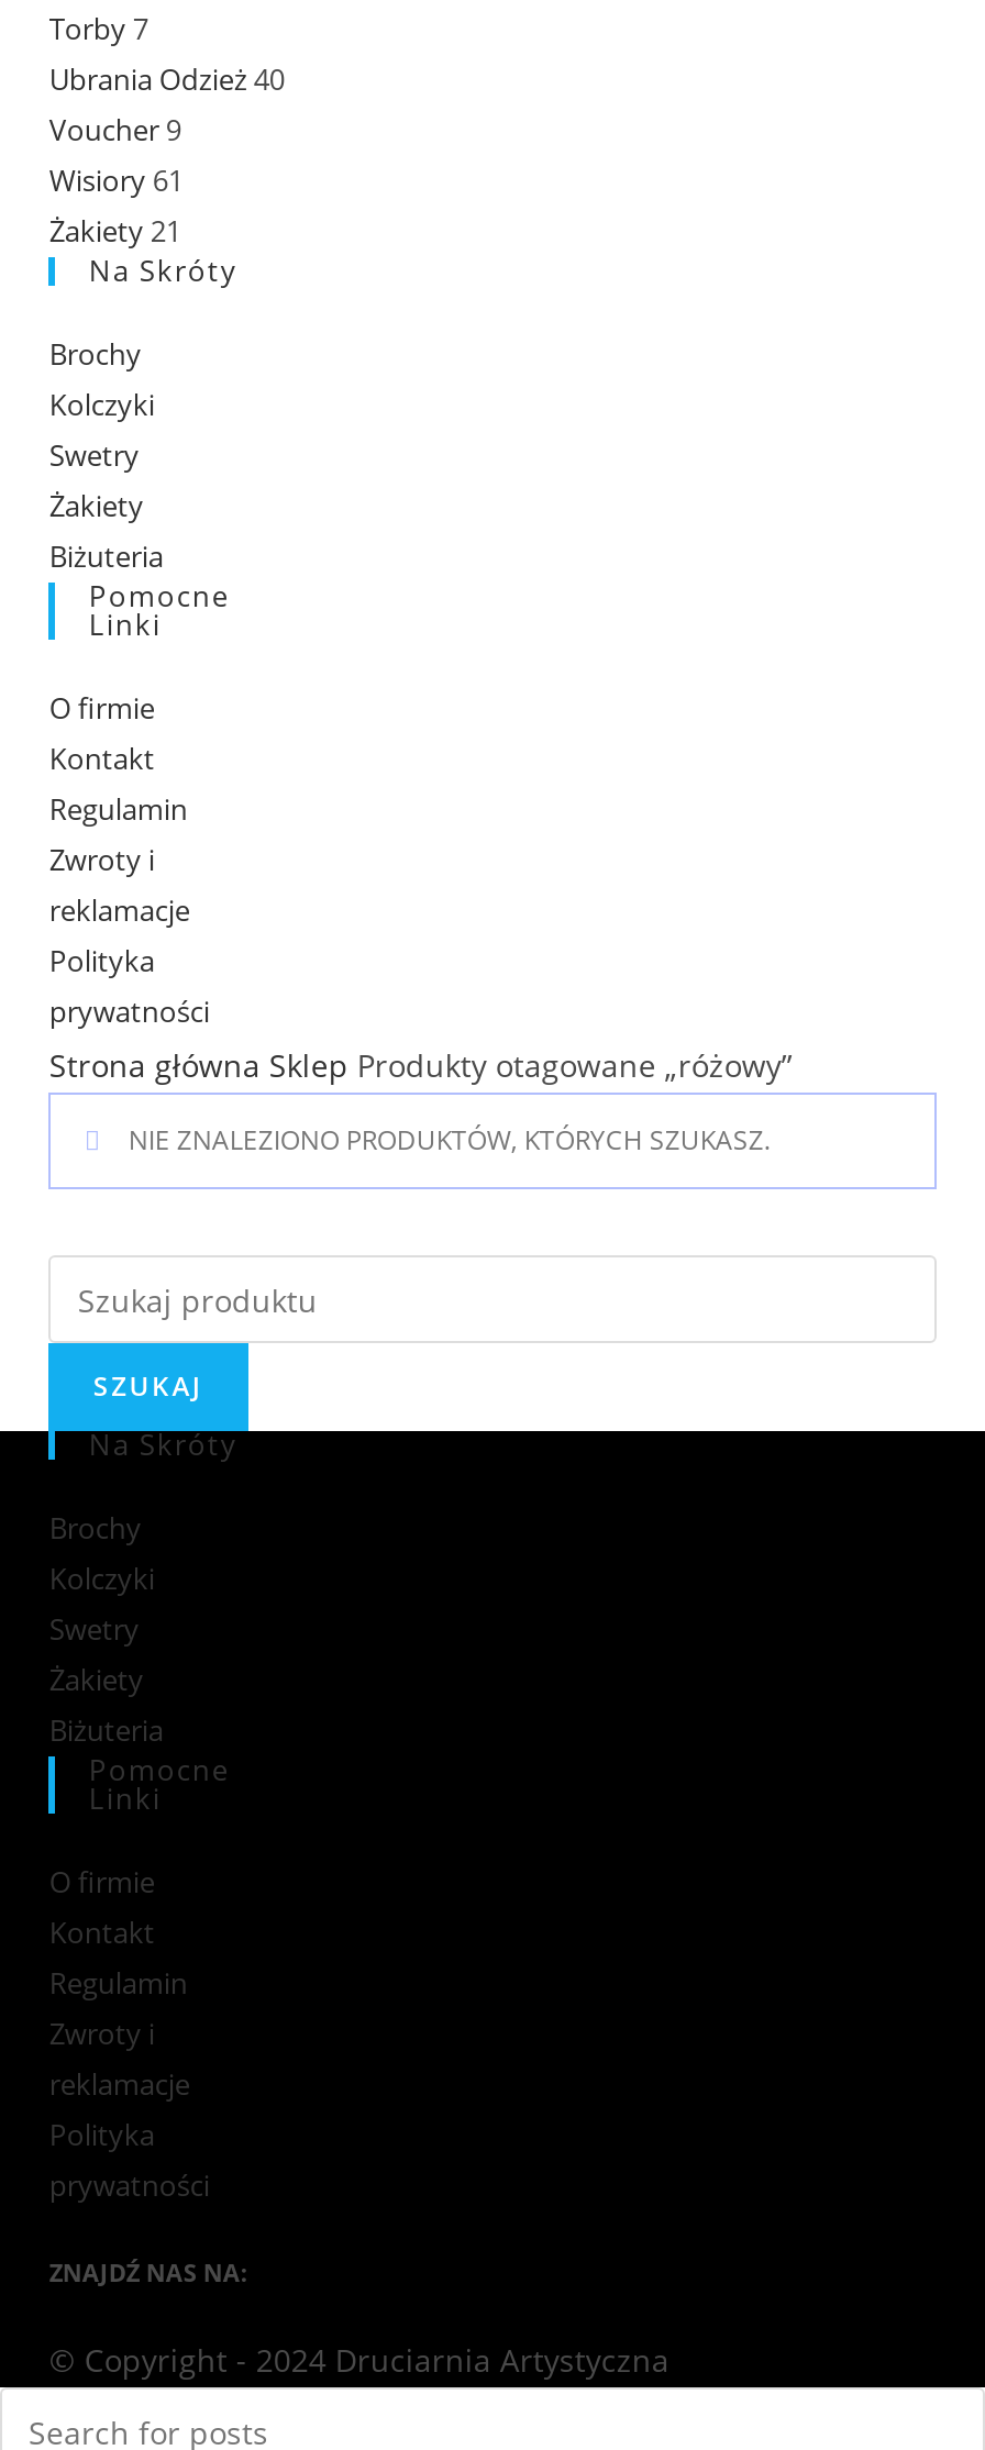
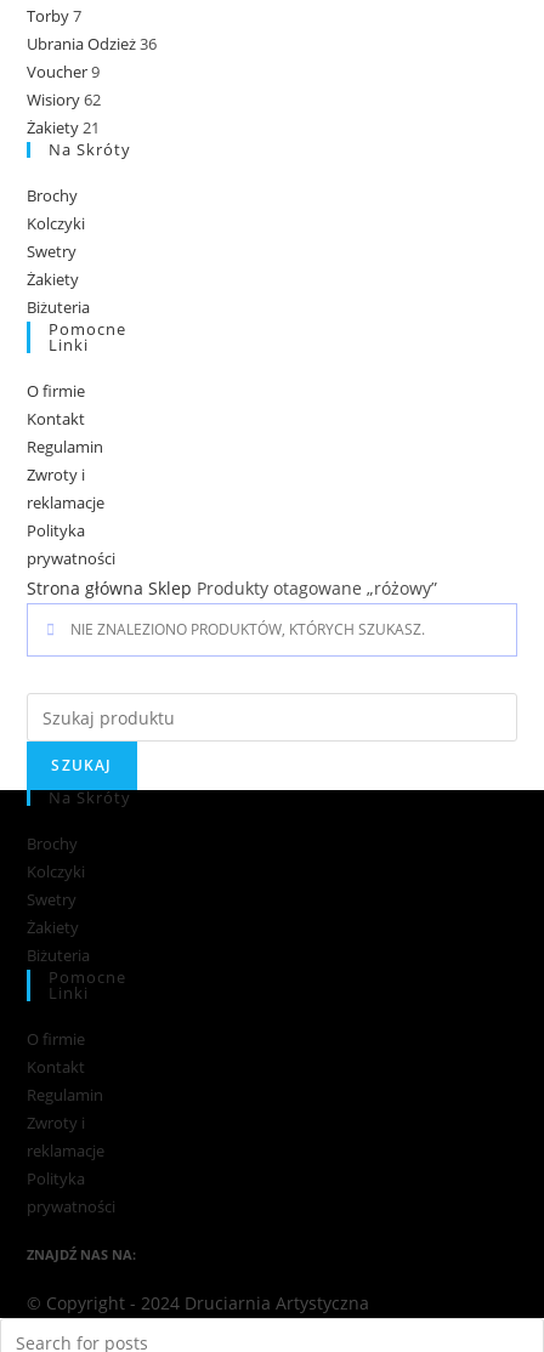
- Ubrania Odzież 40
+ Ubrania Odzież 36

- Wisiory 61
+ Wisiory 62
